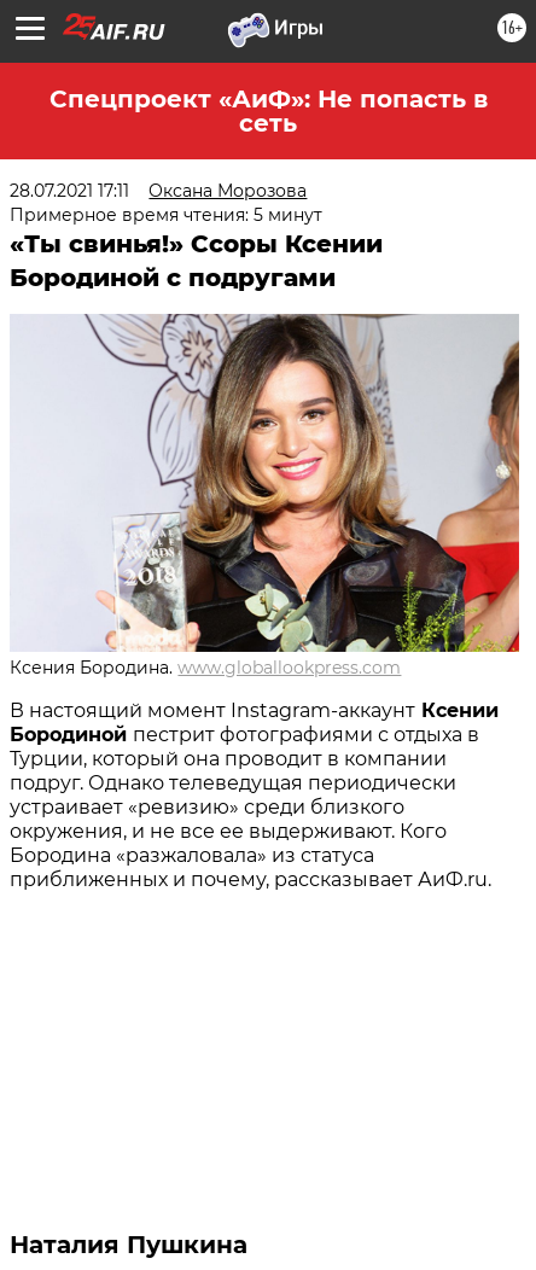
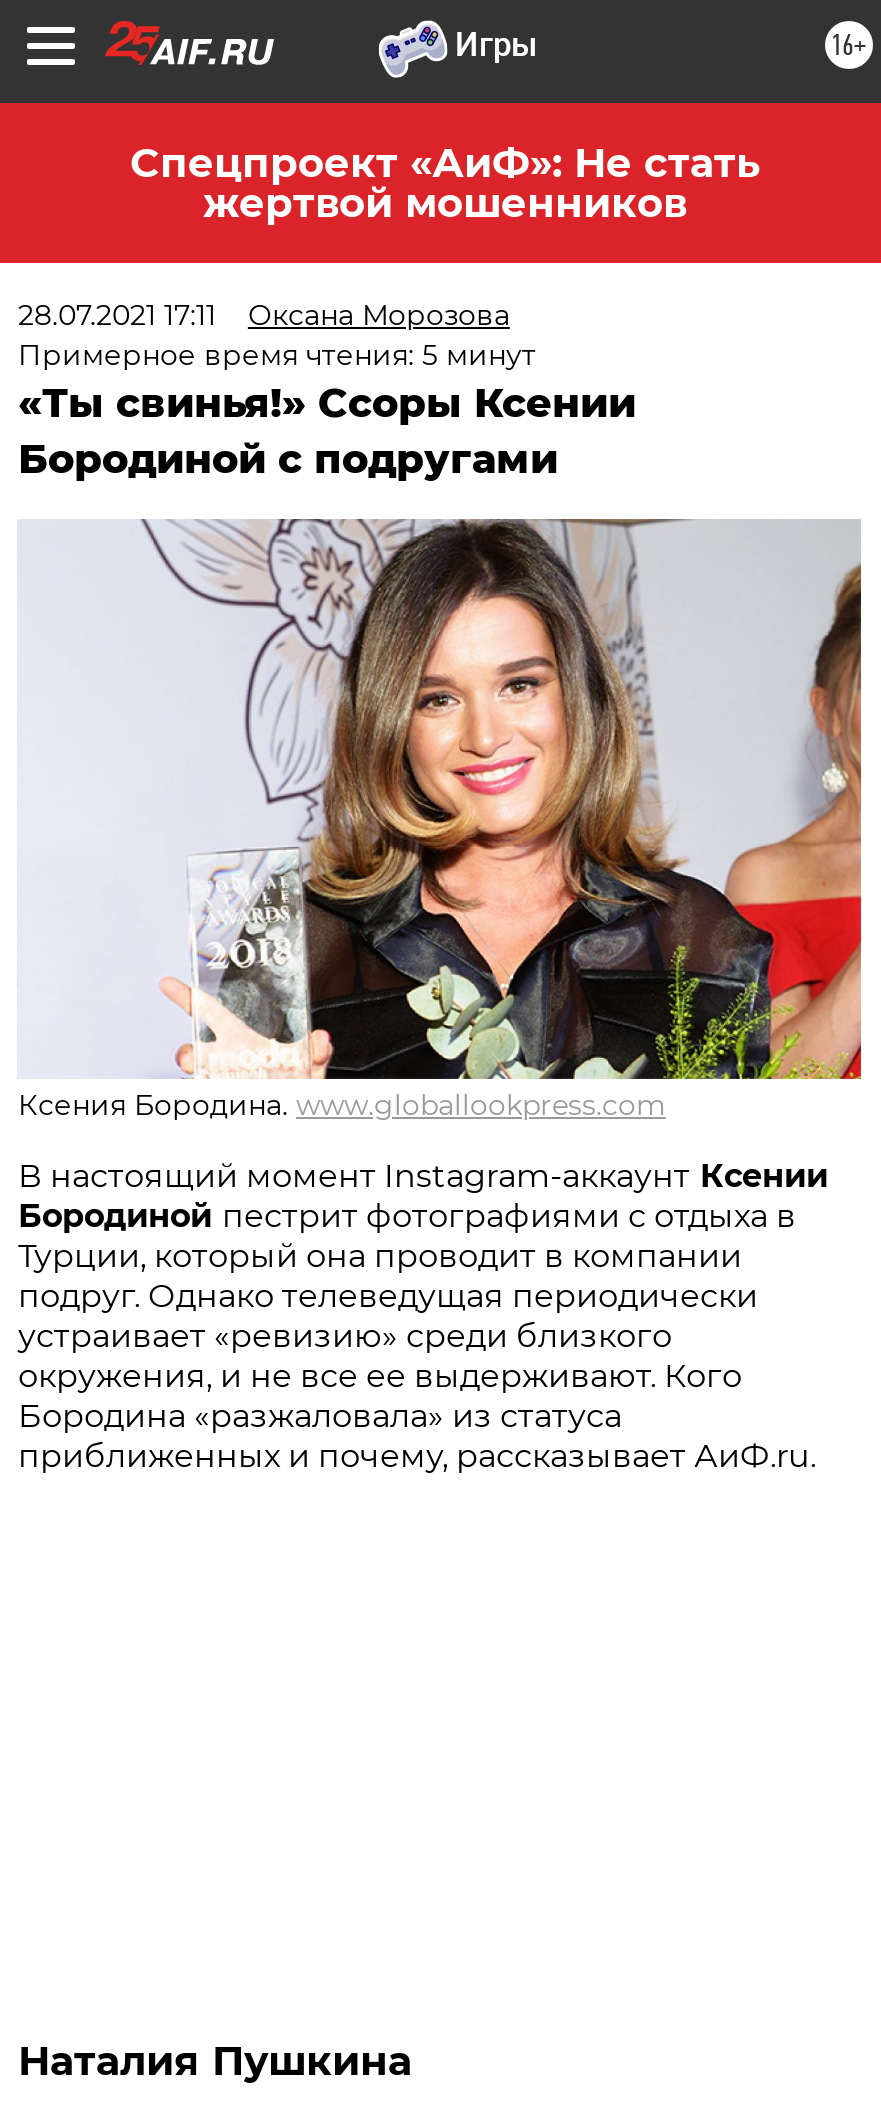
- Спецпроект «АиФ»: Не попасть в
- сеть
+ Спецпроект «АиФ»: Не стать
+ жертвой мошенников
